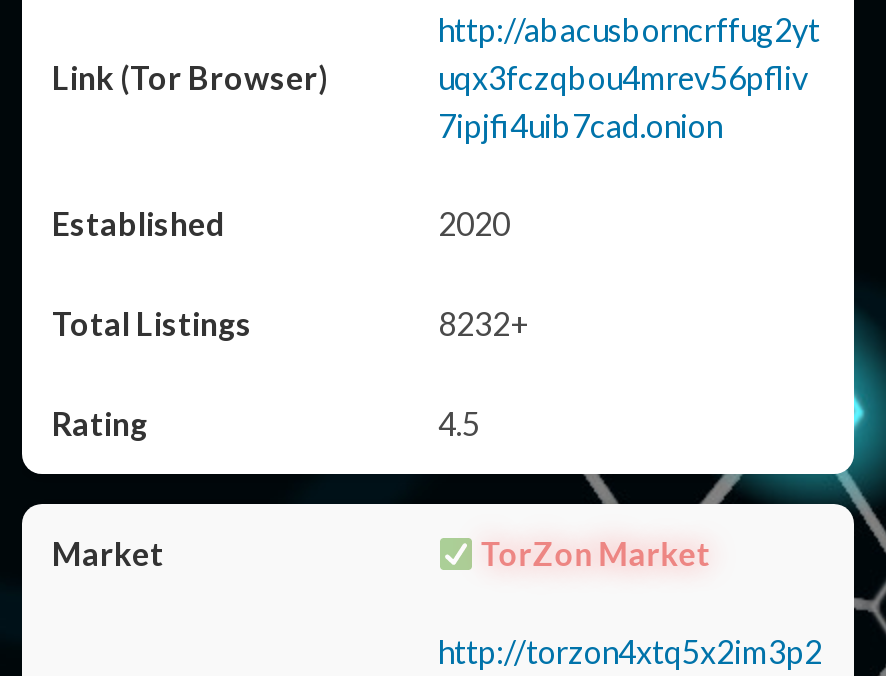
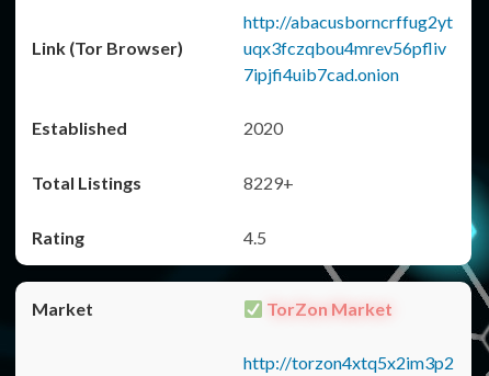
- 8232+
+ 8229+
